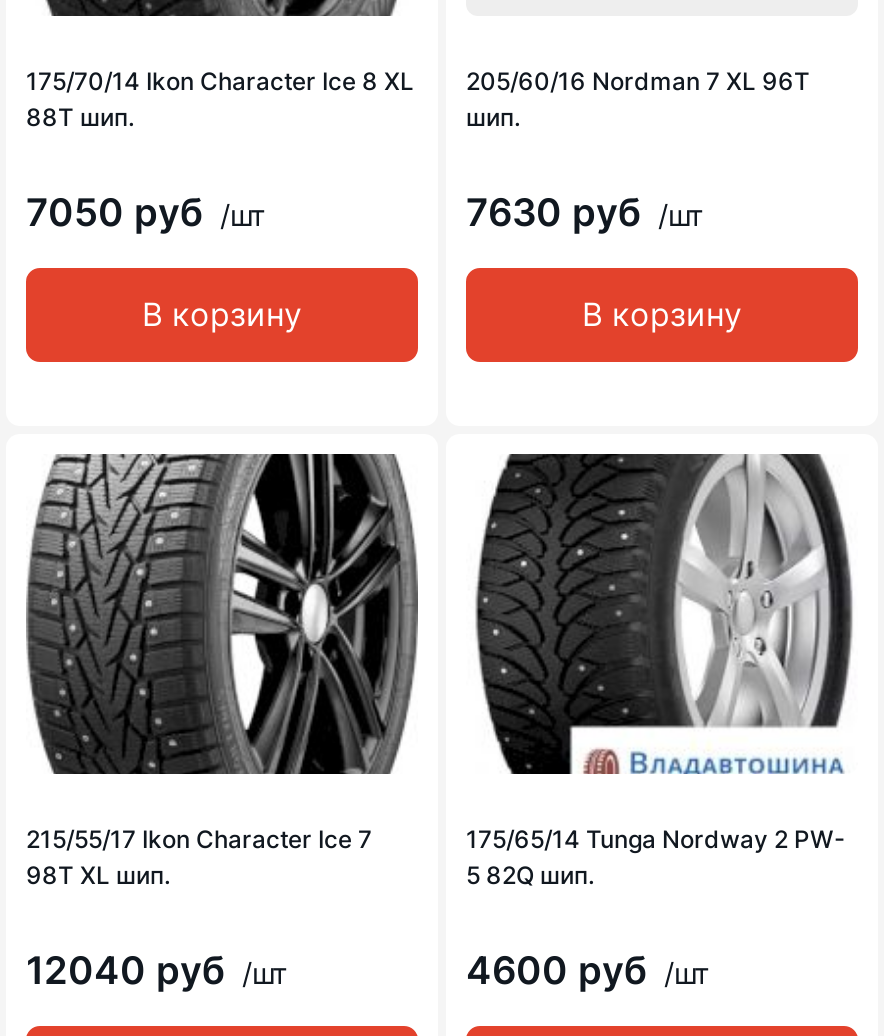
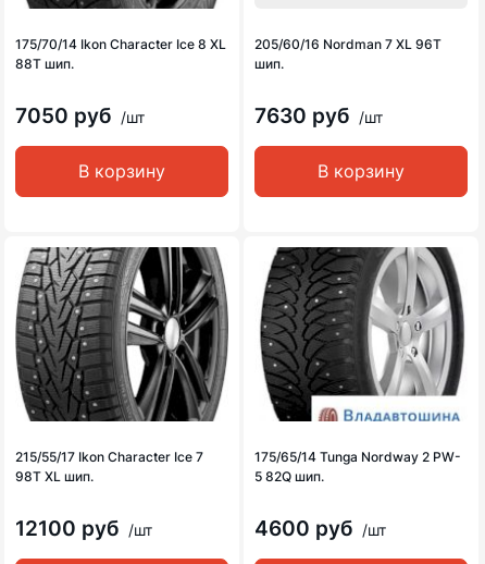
- 12040 руб /шт
+ 12100 руб /шт
